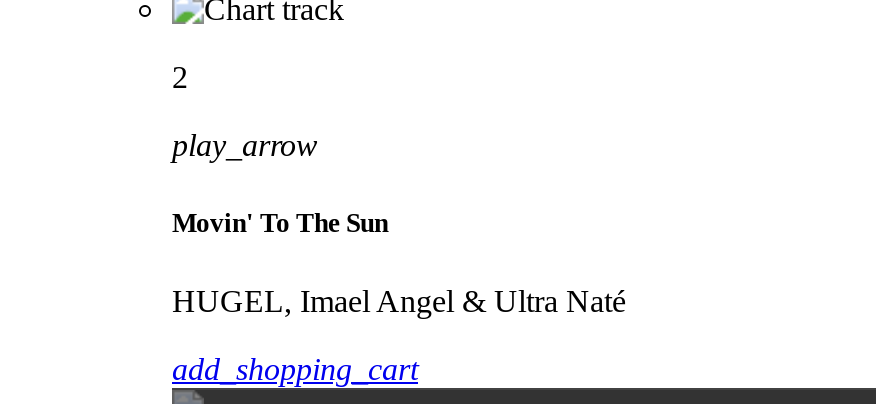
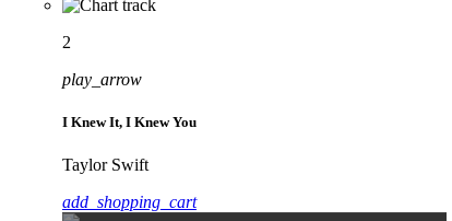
- Movin' To The Sun
+ I Knew It, I Knew You

- HUGEL, Imael Angel & Ultra Naté
+ Taylor Swift
